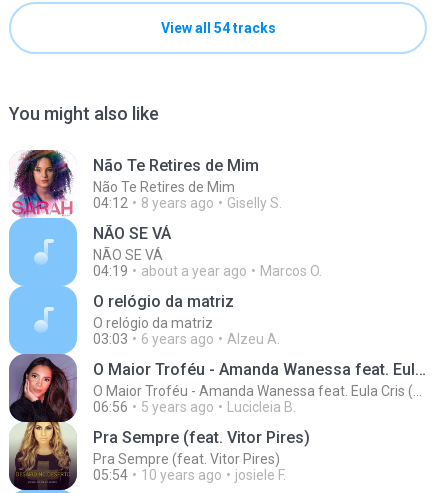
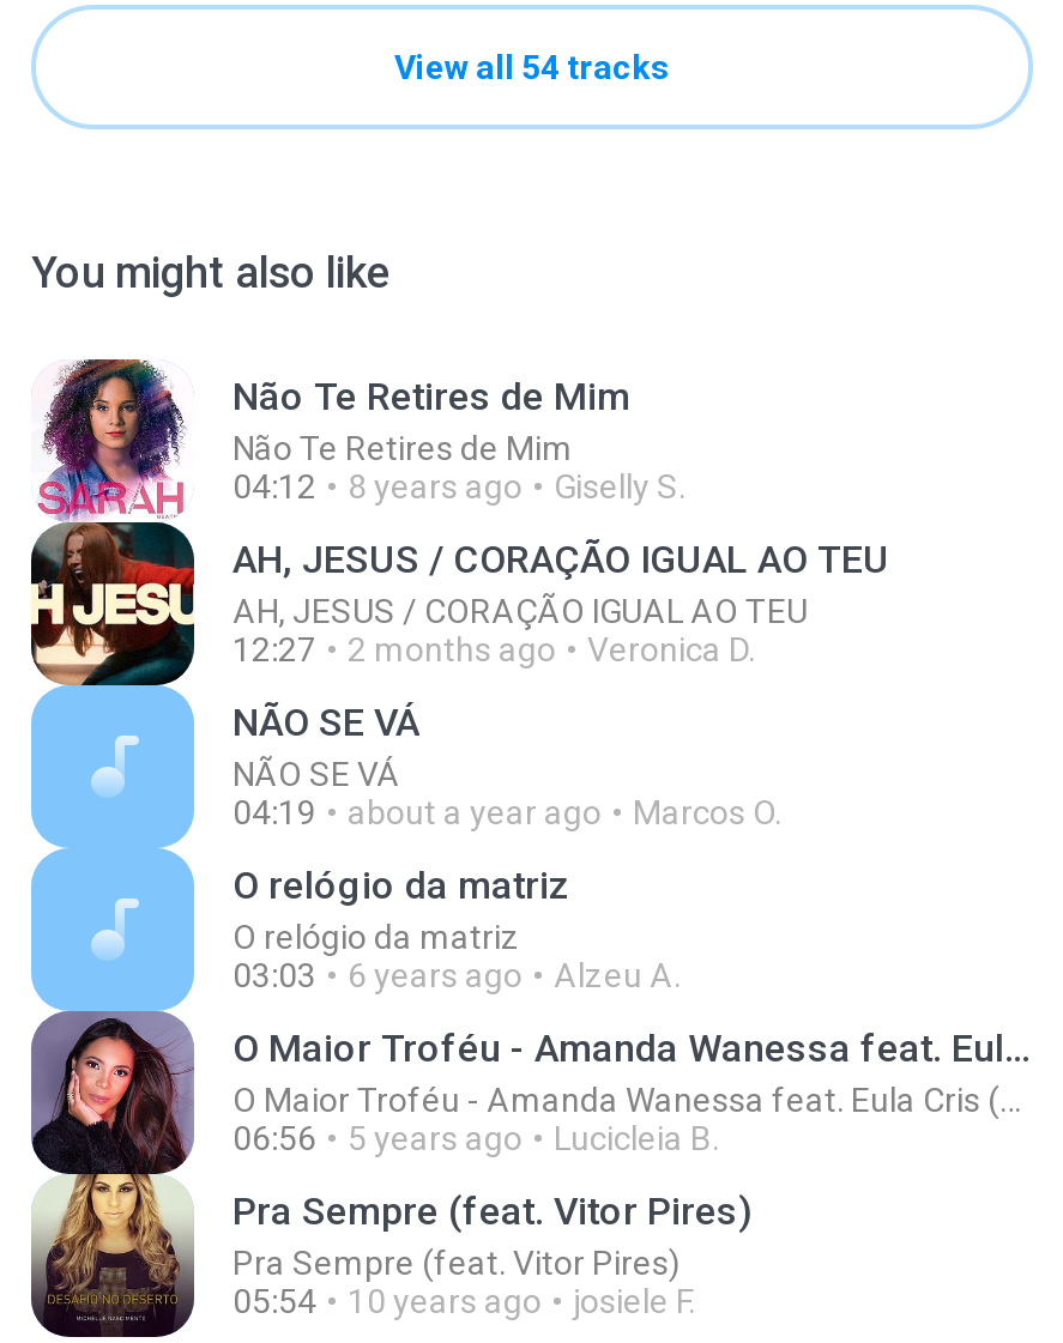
+ [image]
+ AH, JESUS / CORAÇÃO IGUAL AO TEU
+ AH, JESUS / CORAÇÃO IGUAL AO TEU
+ 12:27
+ 2 months ago
+ Veronica D.
